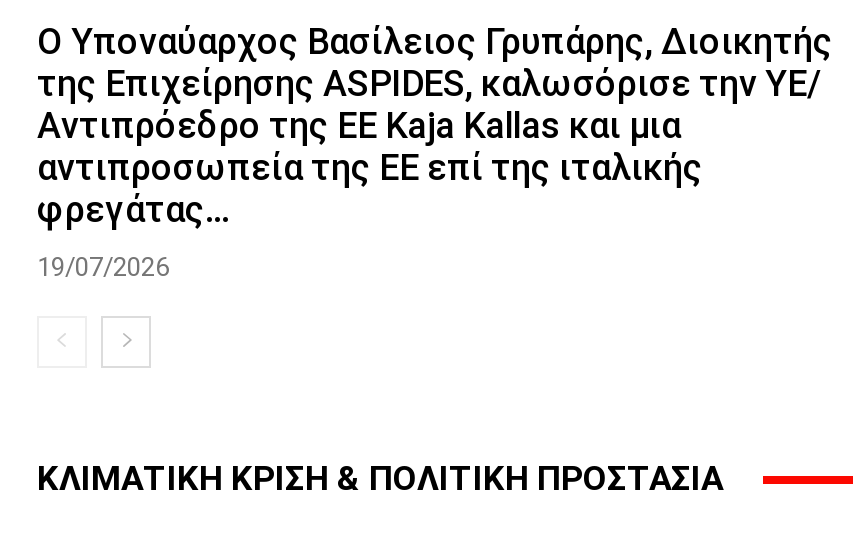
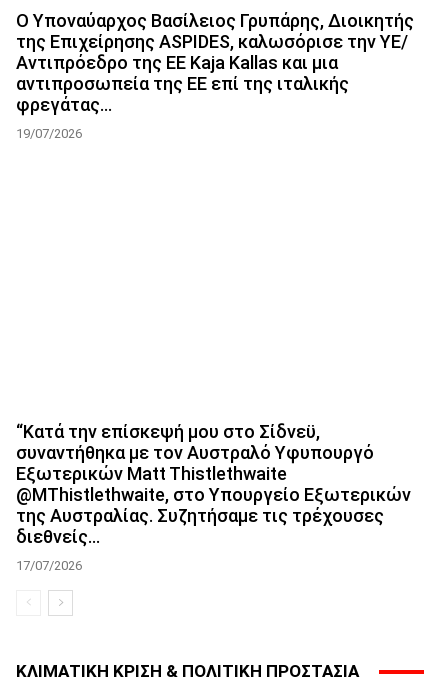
+ “Κατά την επίσκεψή μου στο Σίδνεϋ,
+ συναντήθηκα με τον Αυστραλό Υφυπουργό
+ Εξωτερικών Matt Thistlethwaite
+ @MThistlethwaite, στο Υπουργείο Εξωτερικών
+ της Αυστραλίας. Συζητήσαμε τις τρέχουσες
+ διεθνείς...
+ 17/07/2026
